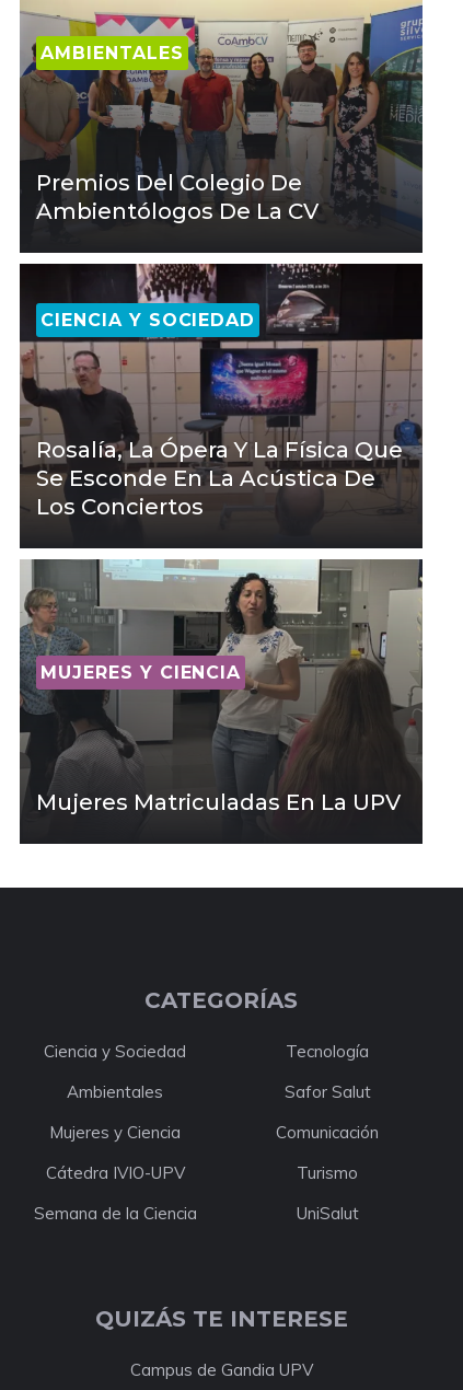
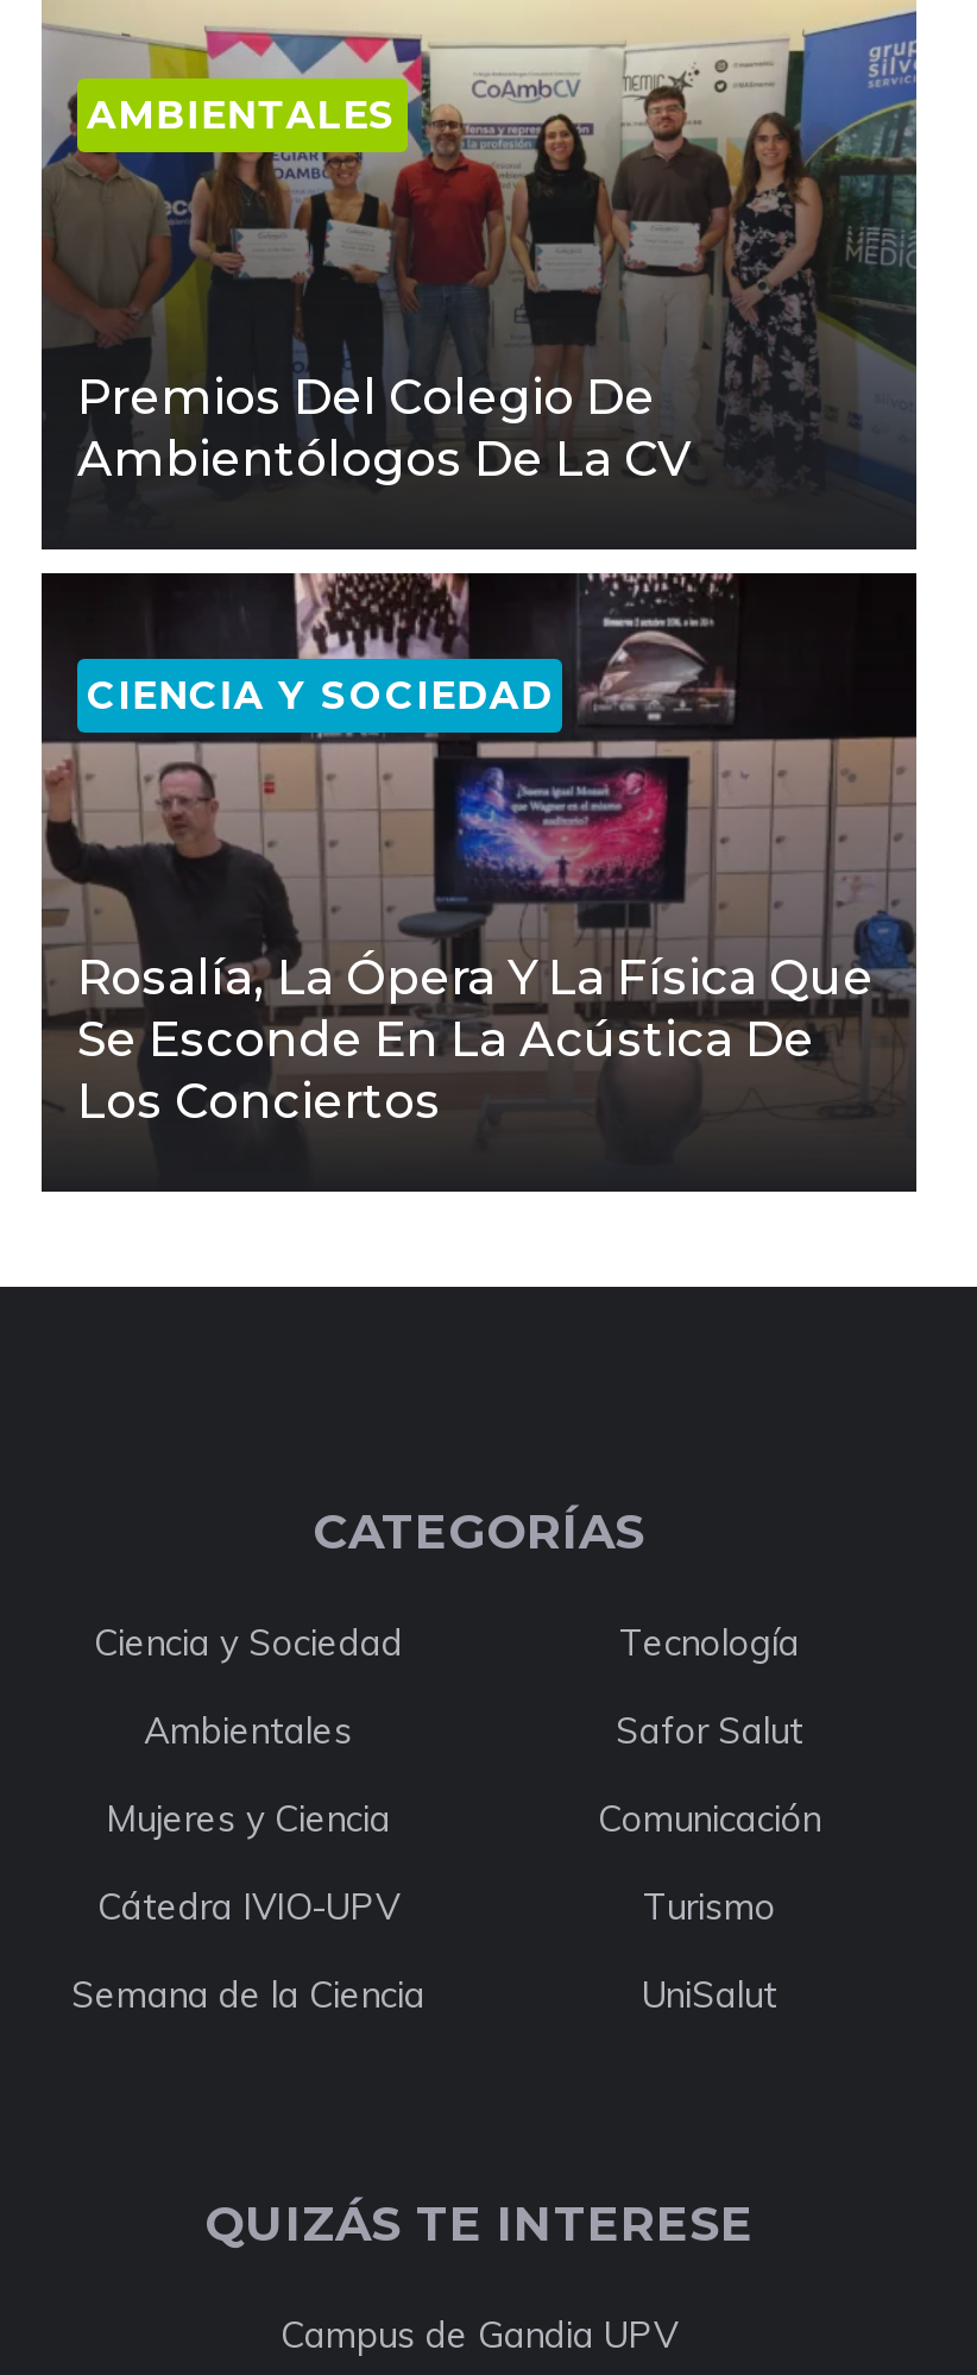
- [image]
- MUJERES Y CIENCIA

- Mujeres Matriculadas En La UPV
